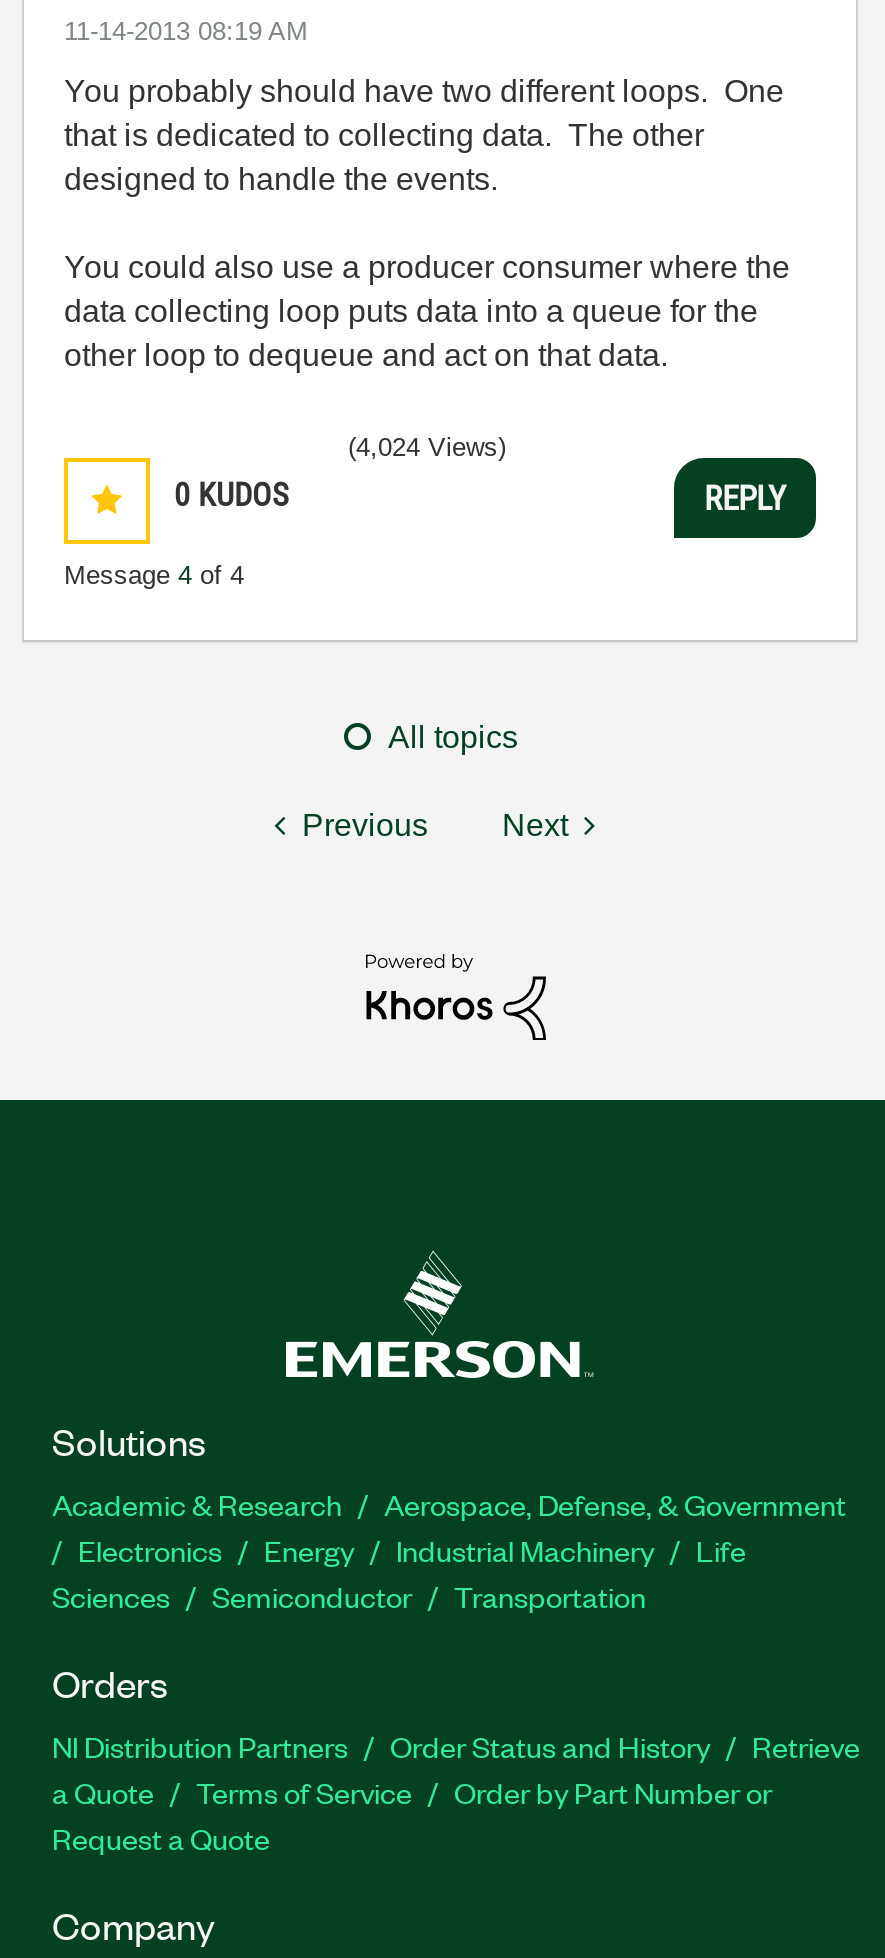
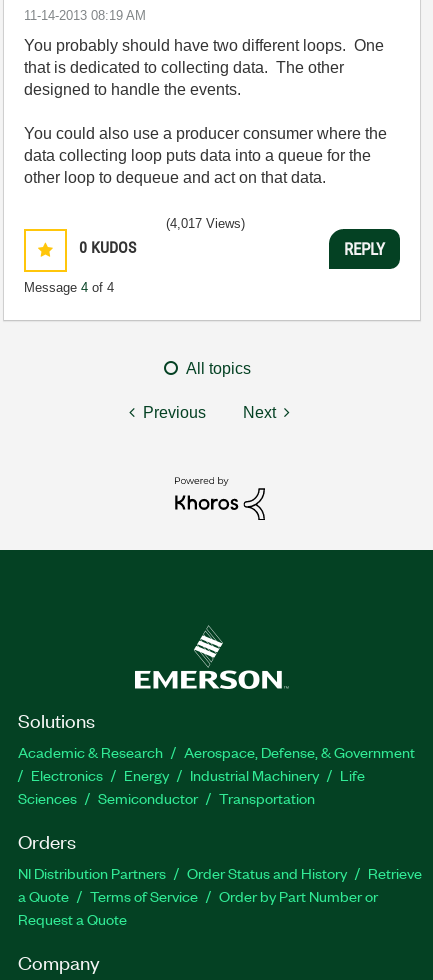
- (4,024 Views)
+ (4,017 Views)
